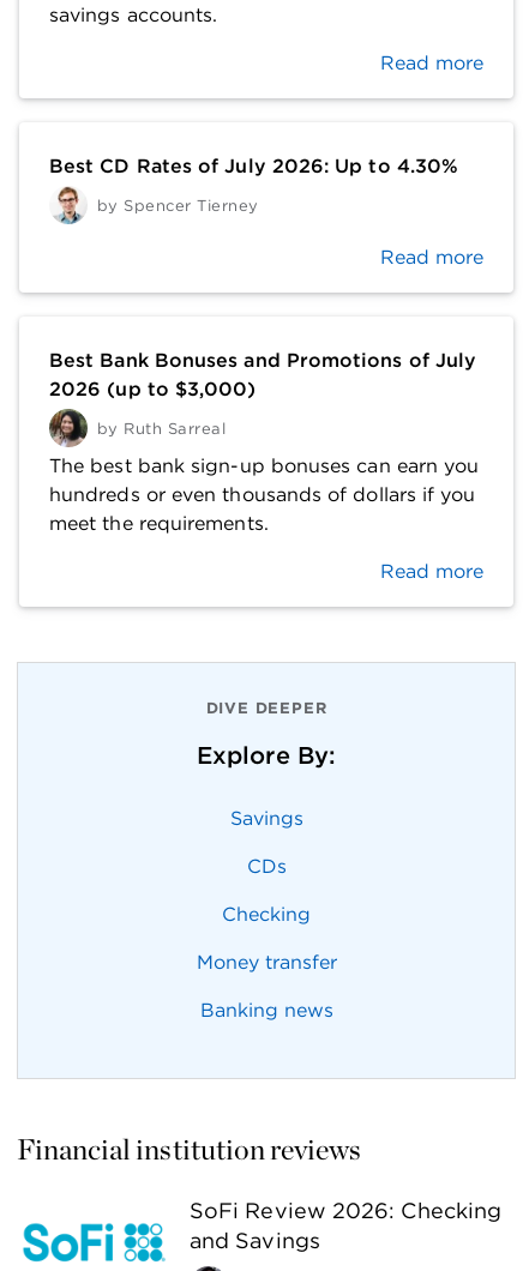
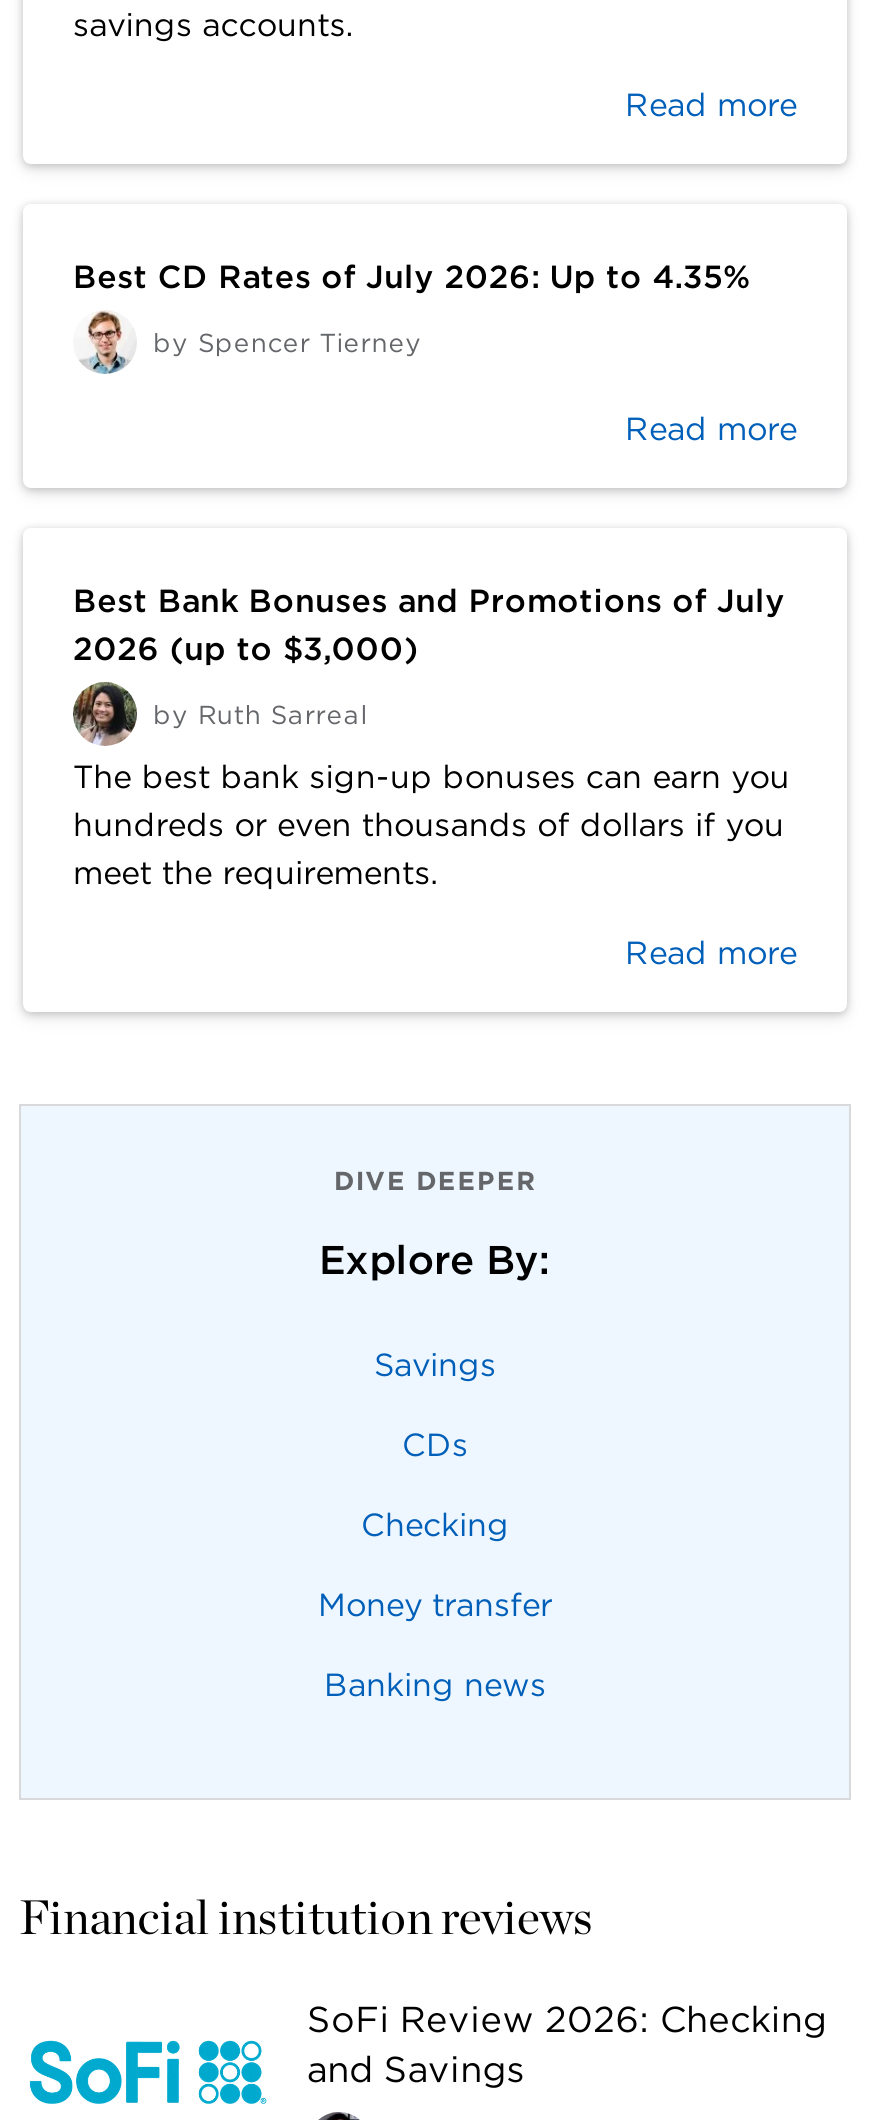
- Best CD Rates of July 2026: Up to 4.30%
+ Best CD Rates of July 2026: Up to 4.35%
